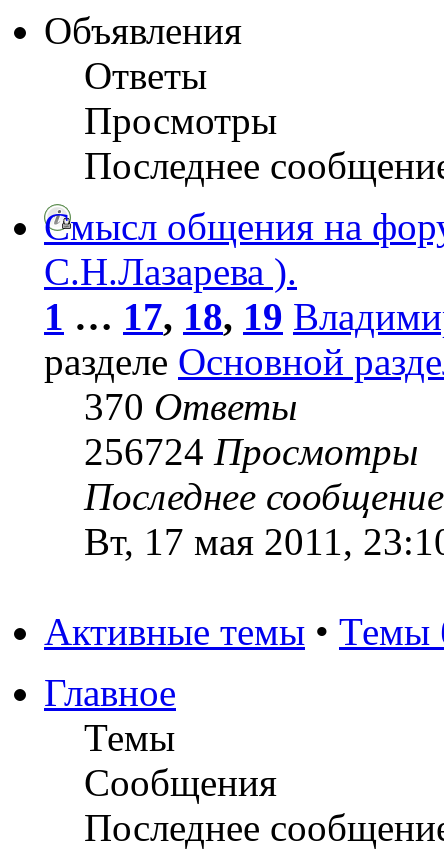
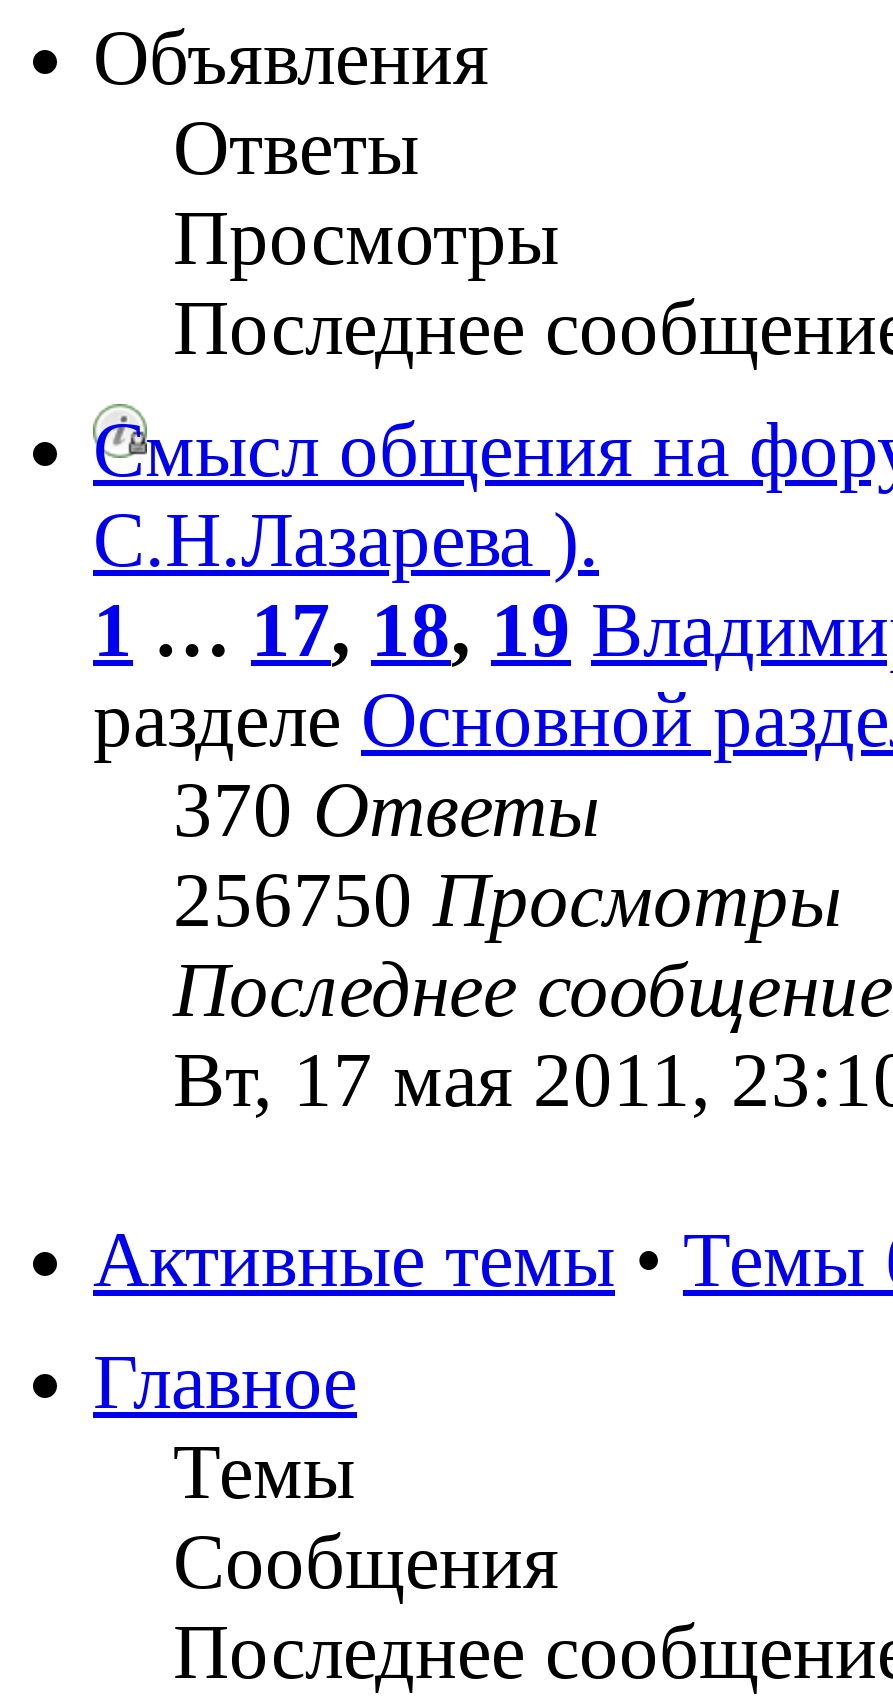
- 256724 Просмотры
+ 256750 Просмотры
